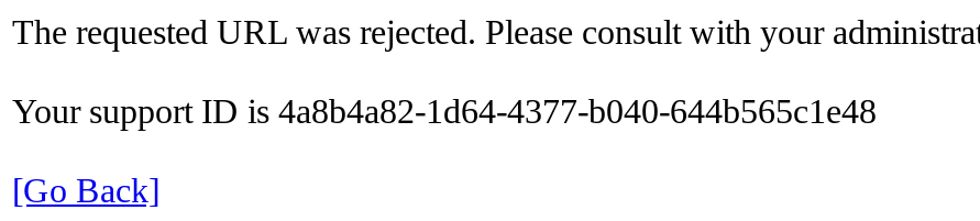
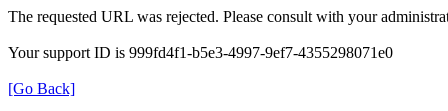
- Your support ID is 4a8b4a82-1d64-4377-b040-644b565c1e48
+ Your support ID is 999fd4f1-b5e3-4997-9ef7-4355298071e0
